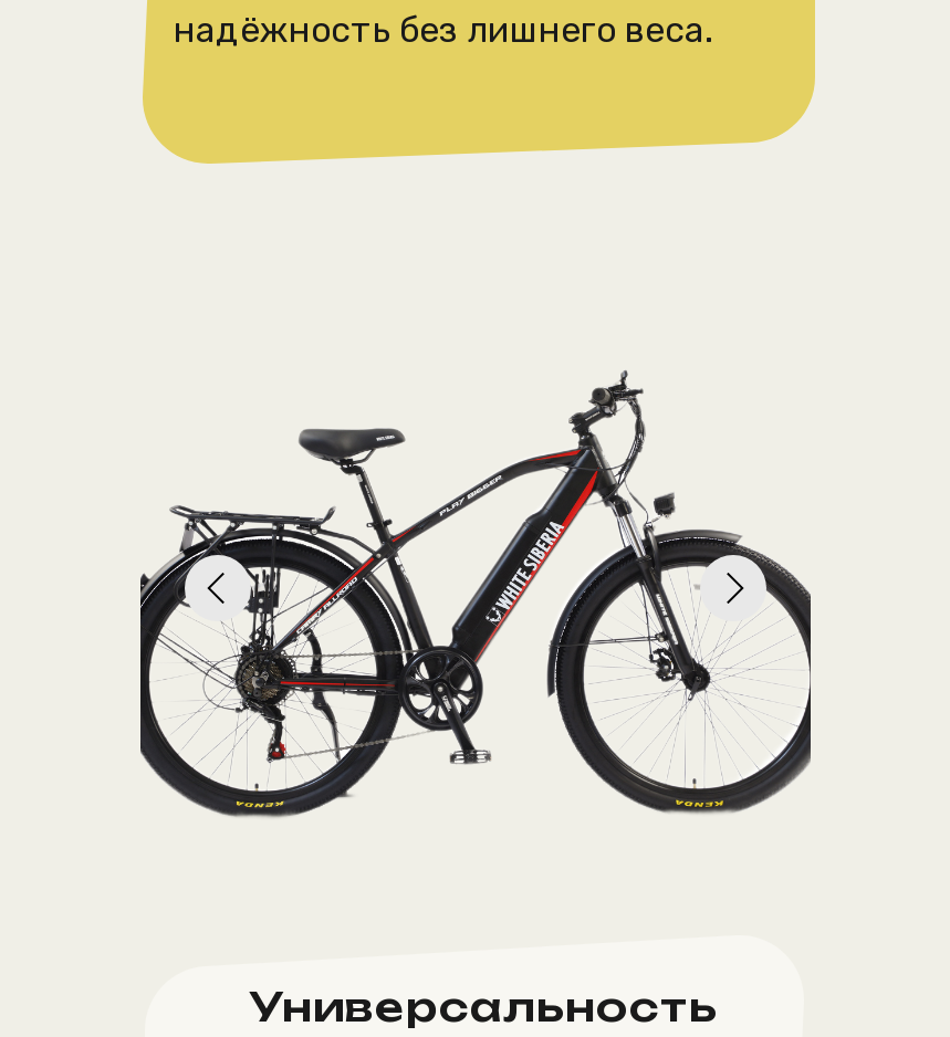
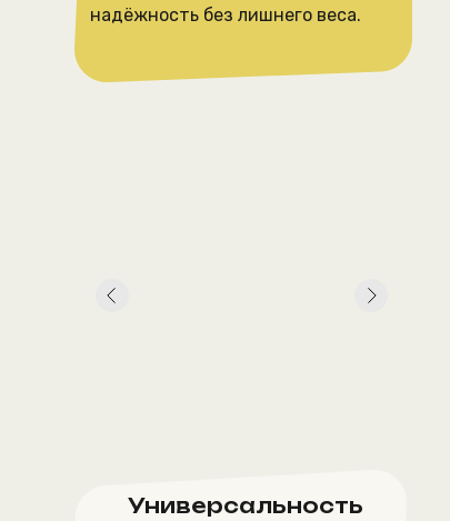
- [image]
